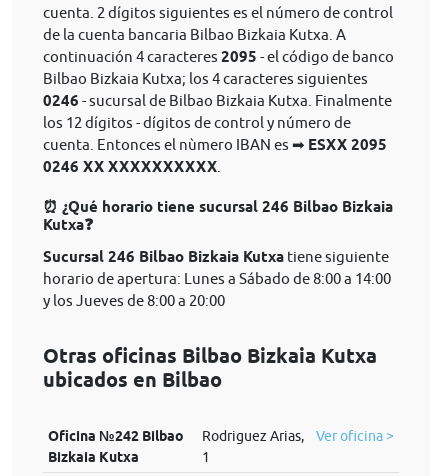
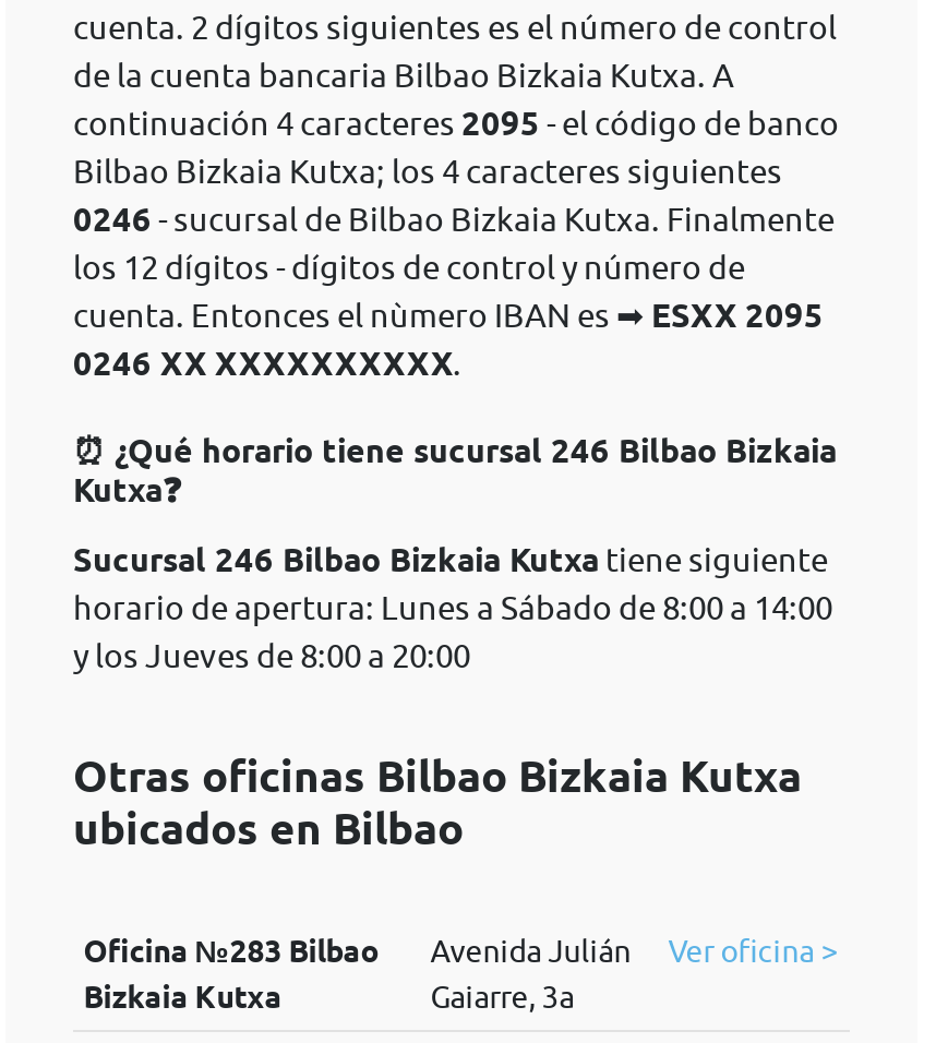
- Oficina №242 Bilbao
+ Oficina №283 Bilbao

- Rodriguez Arias,
- 1
+ Avenida Julián
+ Gaiarre, 3a
